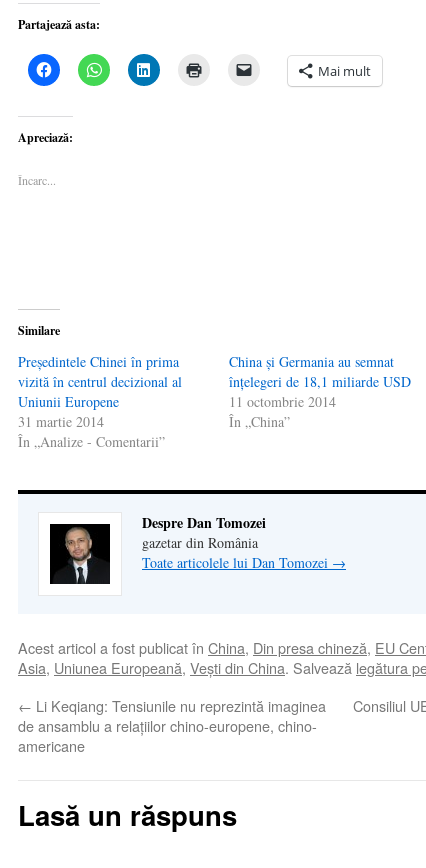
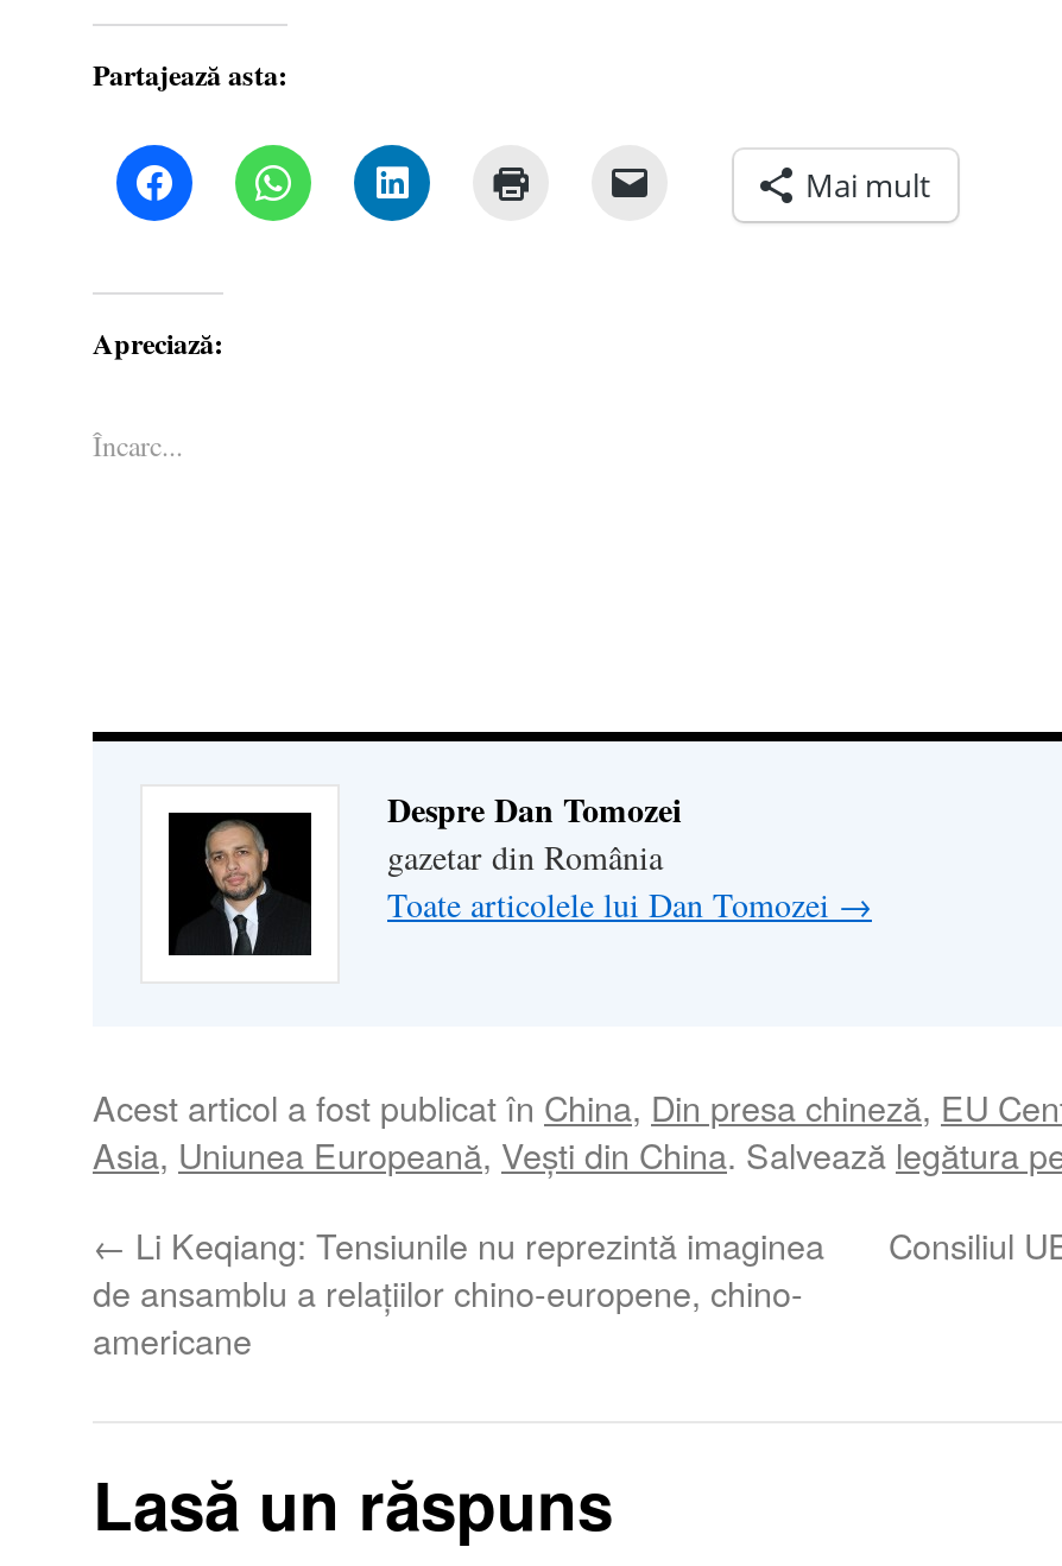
- Similare
- Președintele Chinei în prima
- vizită în centrul decizional al
- Uniunii Europene
- 31 martie 2014
- În „Analize - Comentarii”

- China și Germania au semnat
- înțelegeri de 18,1 miliarde USD
- 11 octombrie 2014
- În „China”
